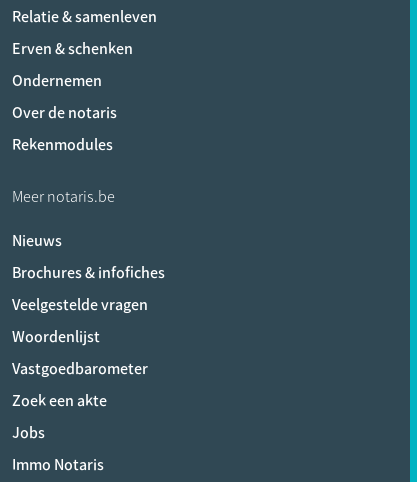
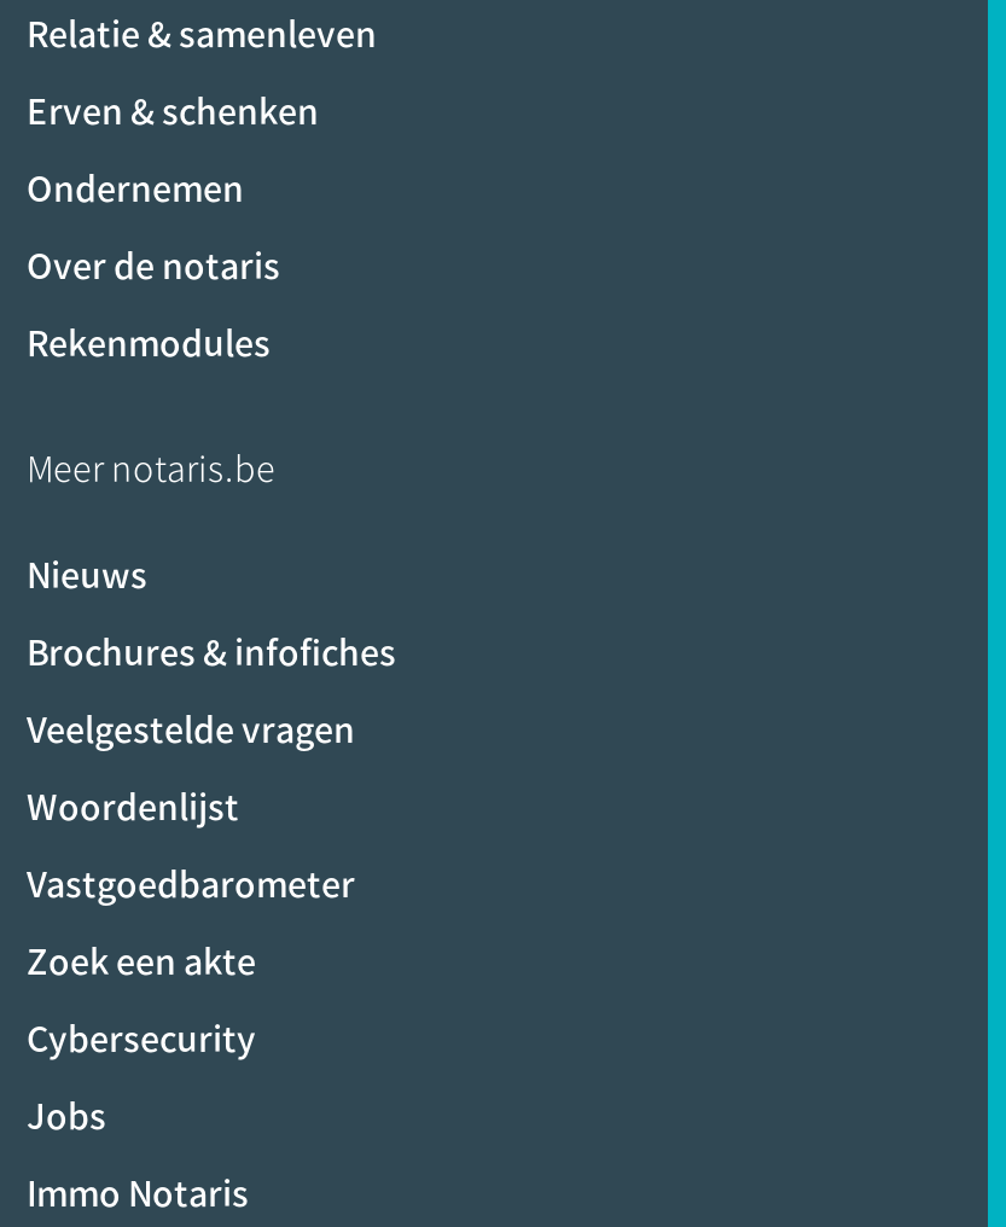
+ Cybersecurity
